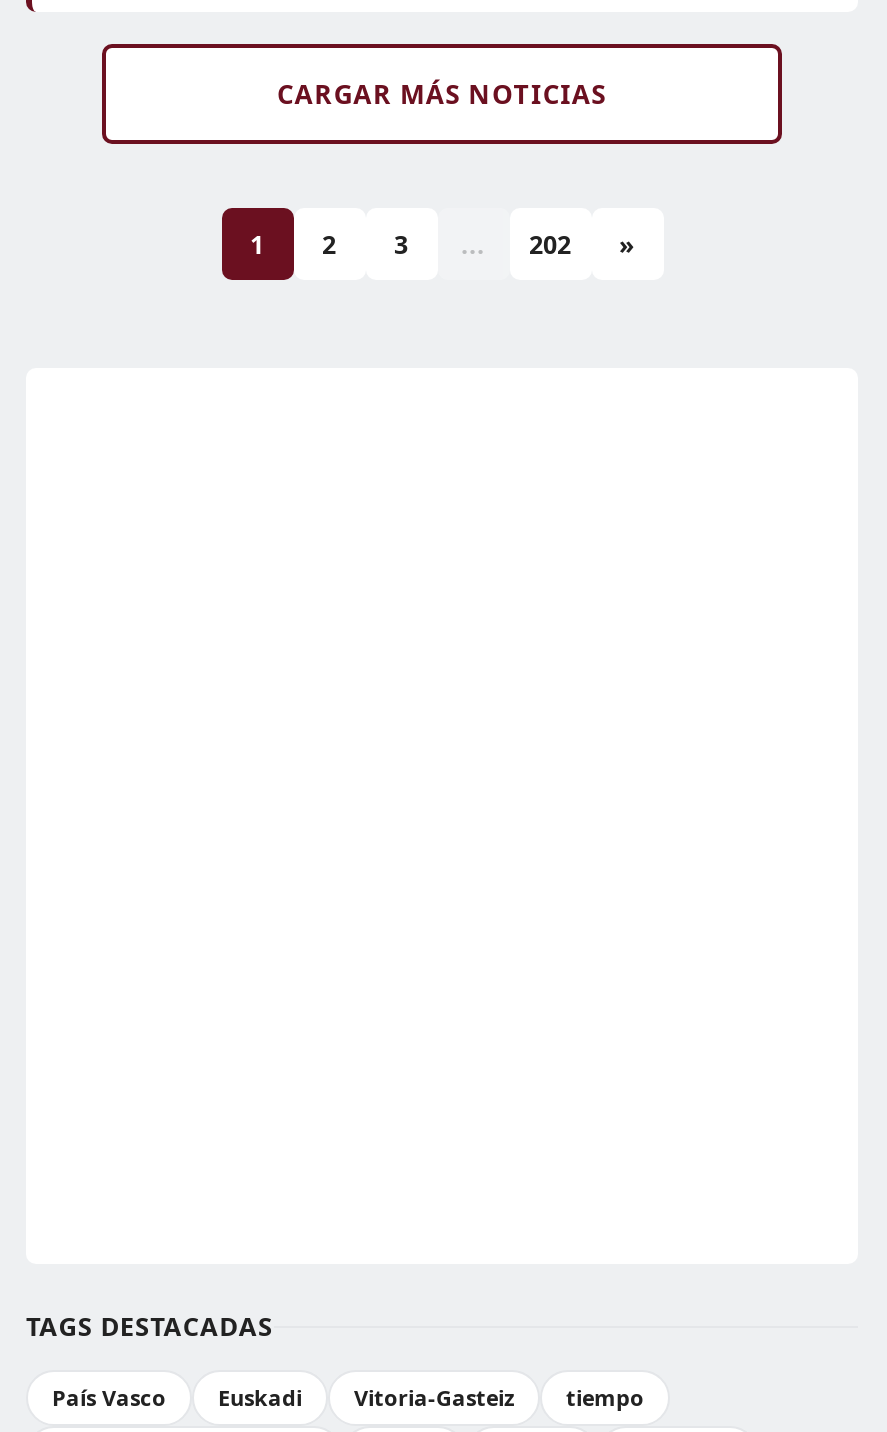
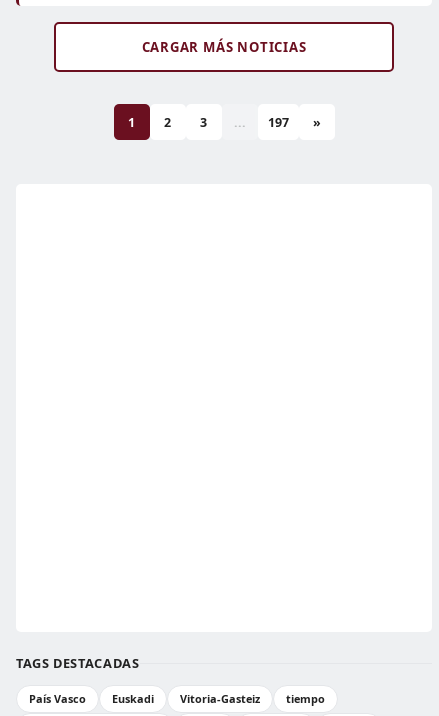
- 202
+ 197
